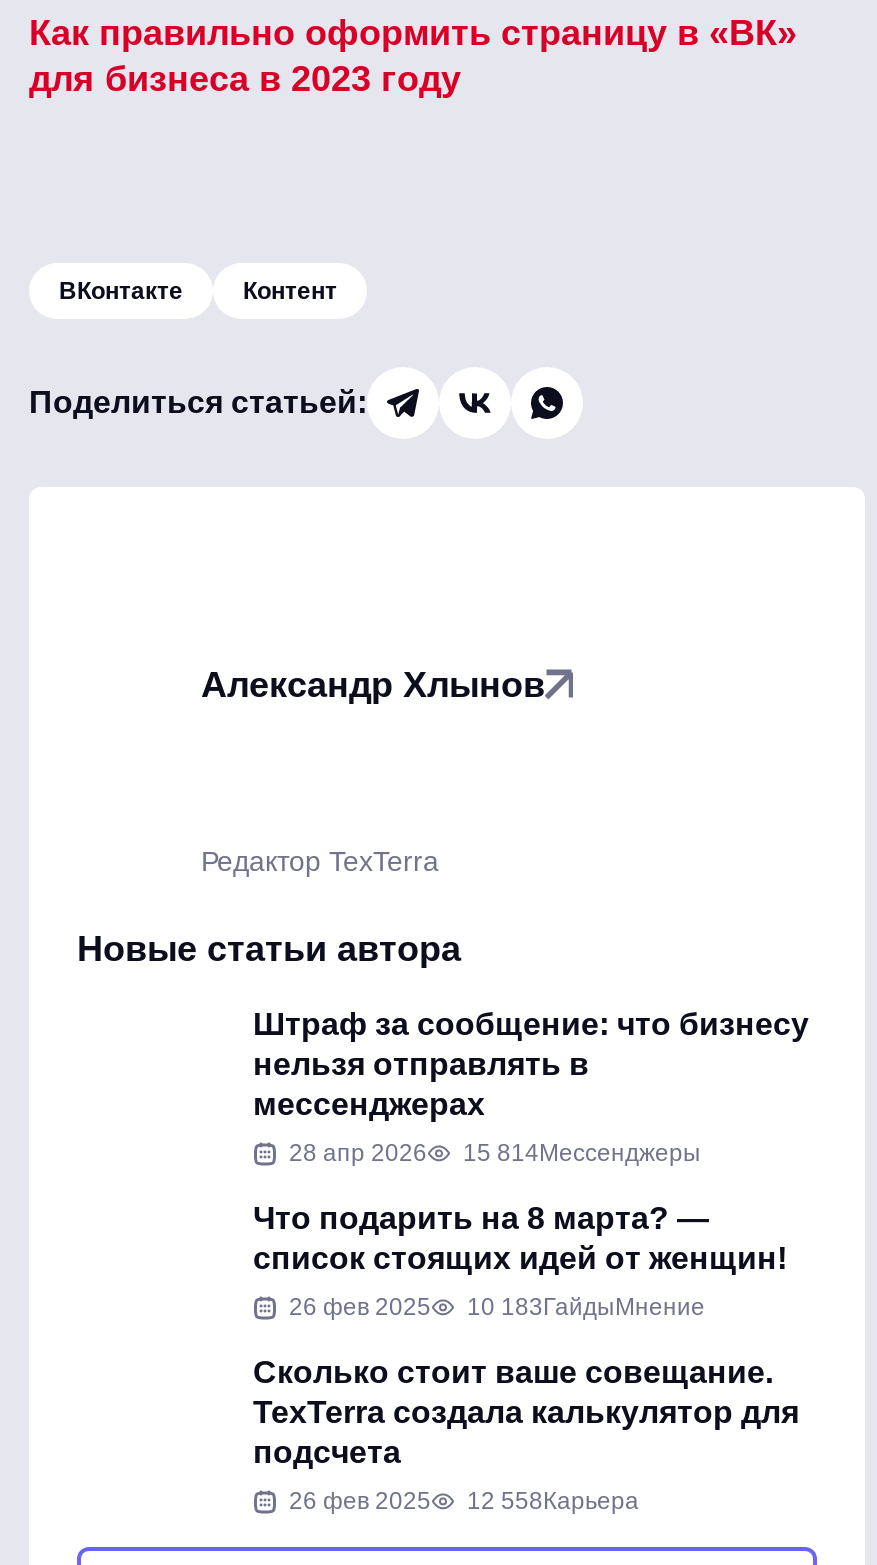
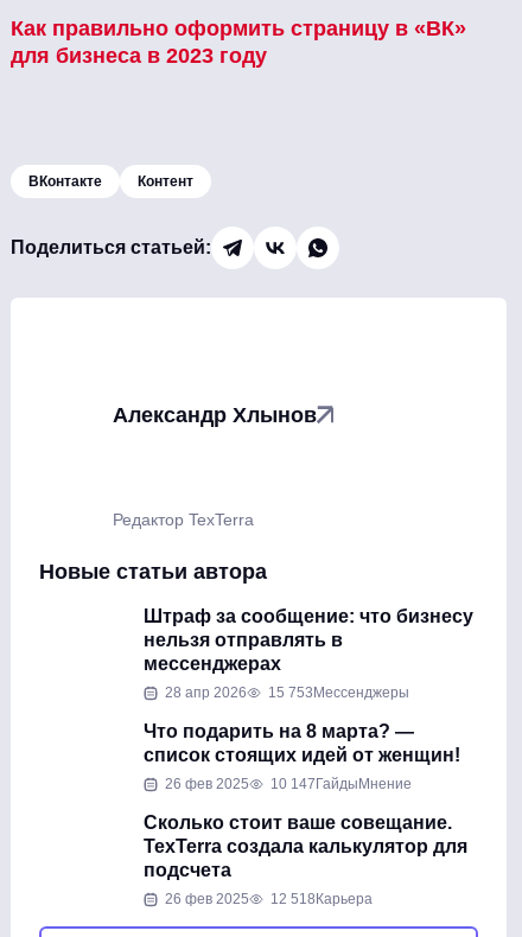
- 28 апр 2026 15 814Мессенджеры
+ 28 апр 2026 15 753Мессенджеры

- 26 фев 2025 10 183ГайдыМнение
+ 26 фев 2025 10 147ГайдыМнение

- 26 фев 2025 12 558Карьера
+ 26 фев 2025 12 518Карьера
